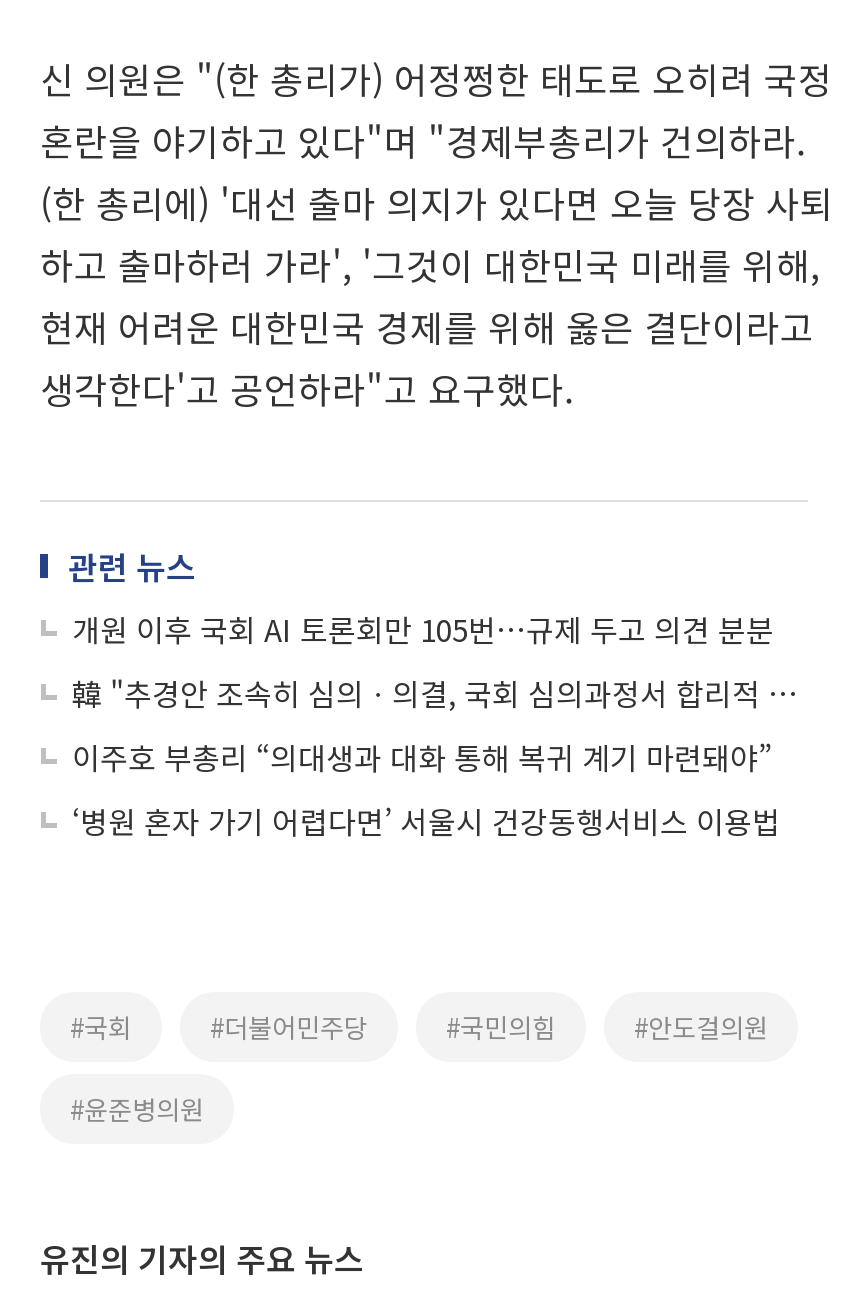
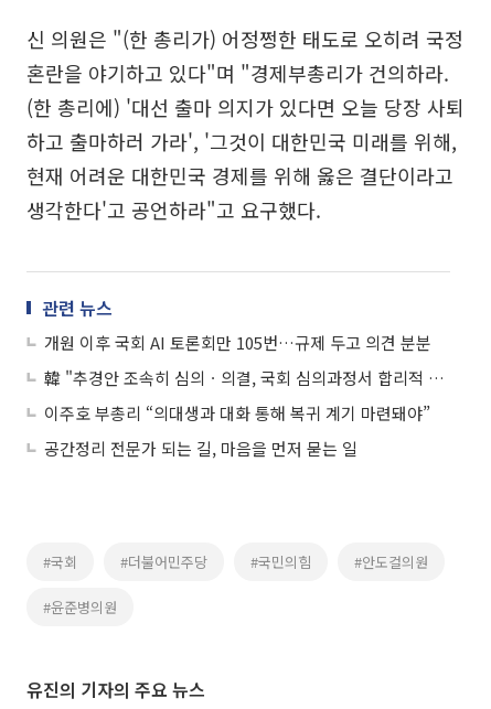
- ‘병원 혼자 가기 어렵다면’ 서울시 건강동행서비스 이용법
+ 공간정리 전문가 되는 길, 마음을 먼저 묻는 일
